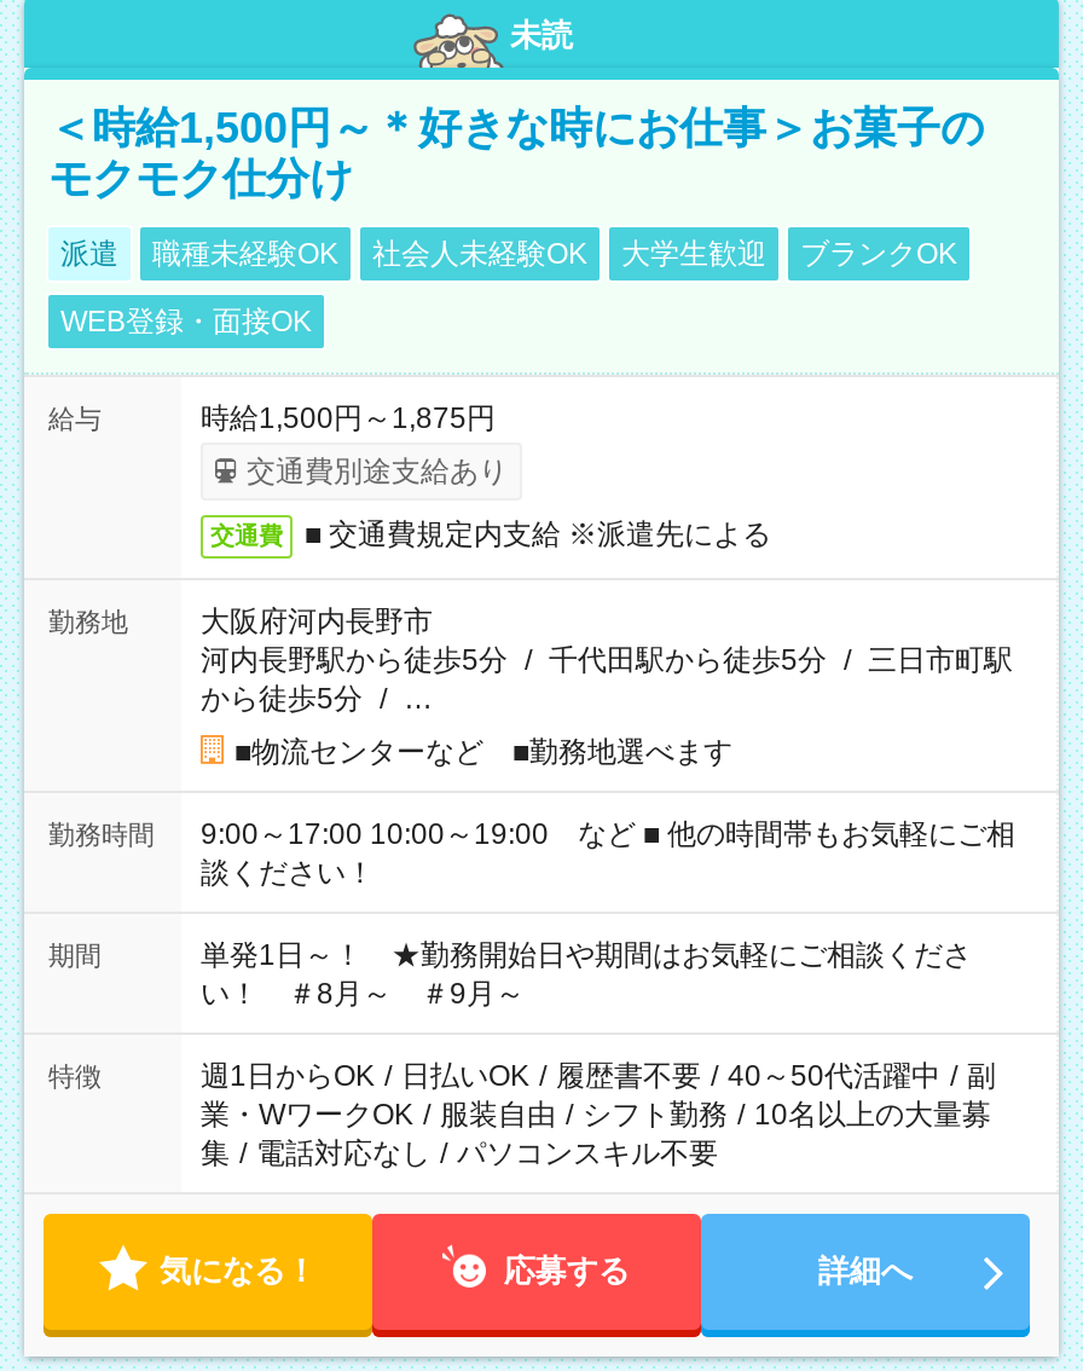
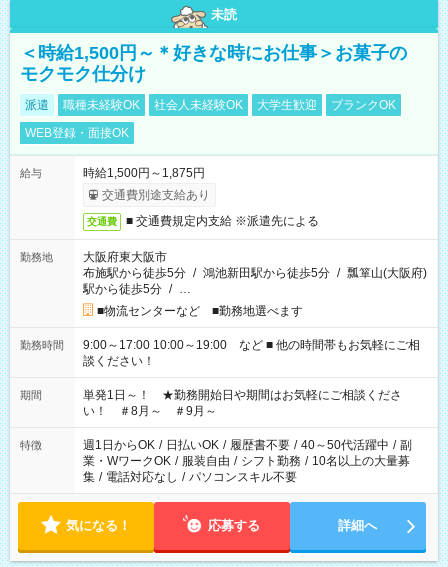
- 大阪府河内長野市
- 河内長野駅から徒歩5分 / 千代田駅から徒歩5分 / 三日市町駅
- から徒歩5分 / …
+ 大阪府東大阪市
+ 布施駅から徒歩5分 / 鴻池新田駅から徒歩5分 / 瓢箪山(大阪府)
+ 駅から徒歩5分 / …
